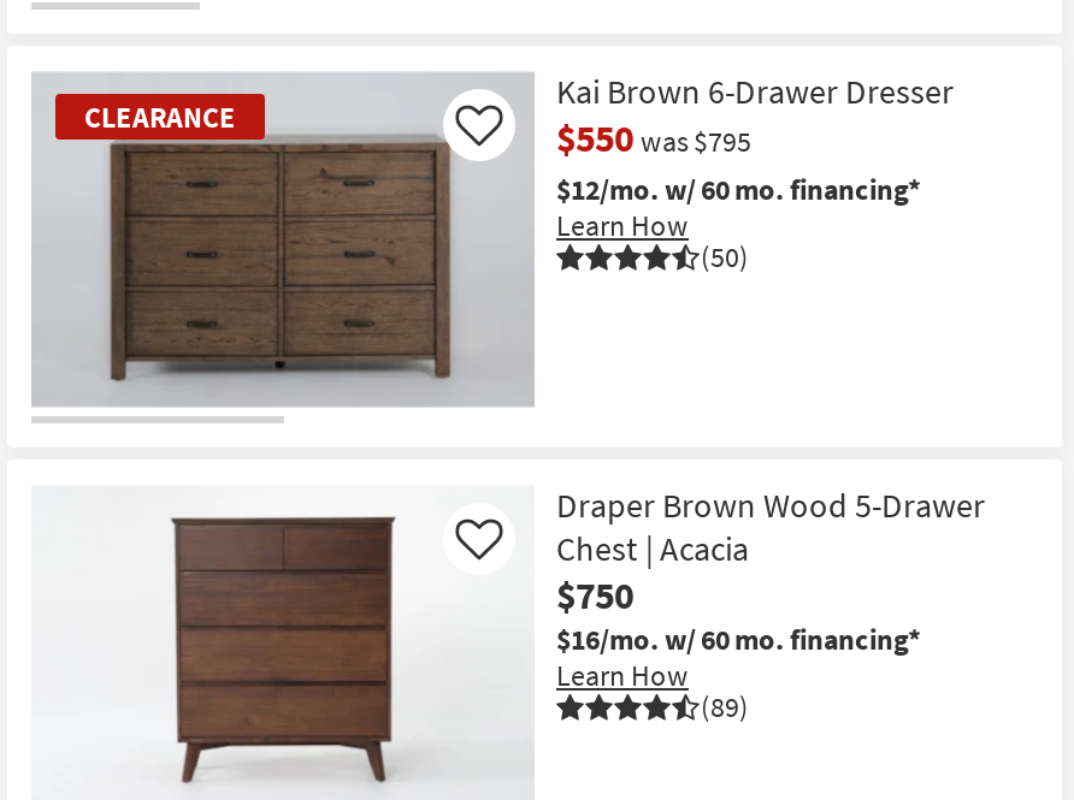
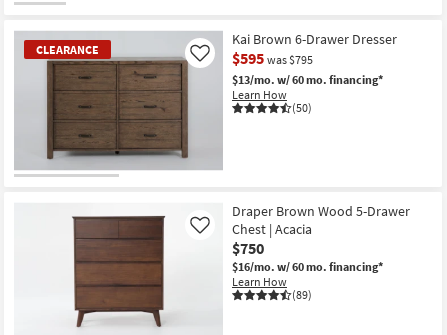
- $550 was $795
+ $595 was $795

- $12/mo. w/ 60 mo. financing*
+ $13/mo. w/ 60 mo. financing*
